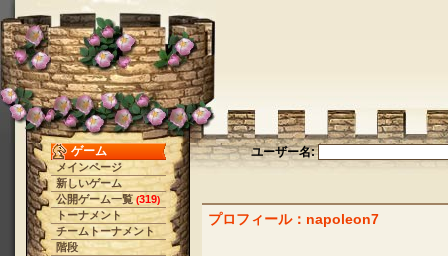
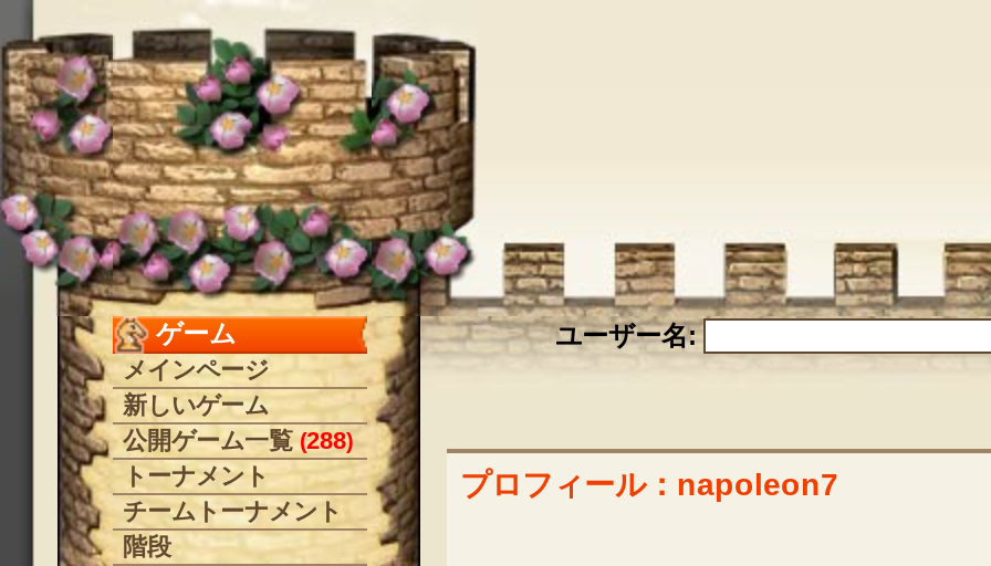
- 公開ゲーム一覧 (319)
+ 公開ゲーム一覧 (288)
